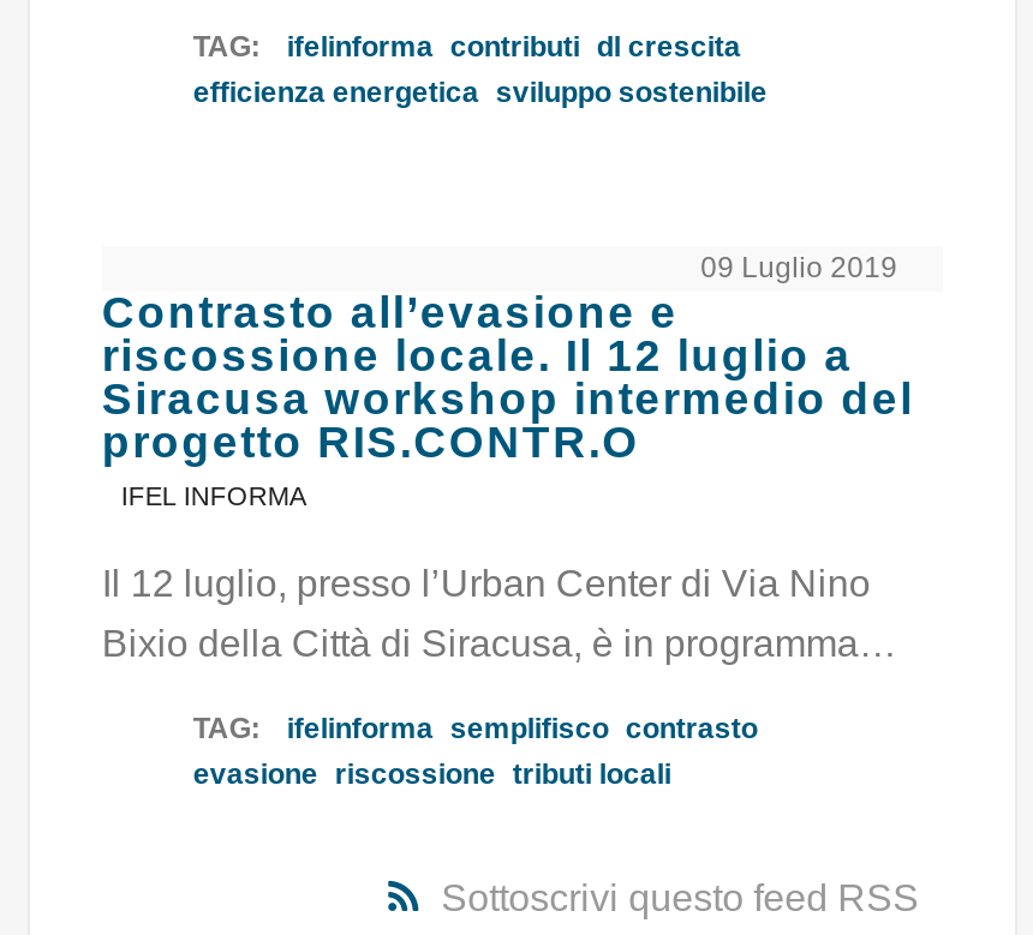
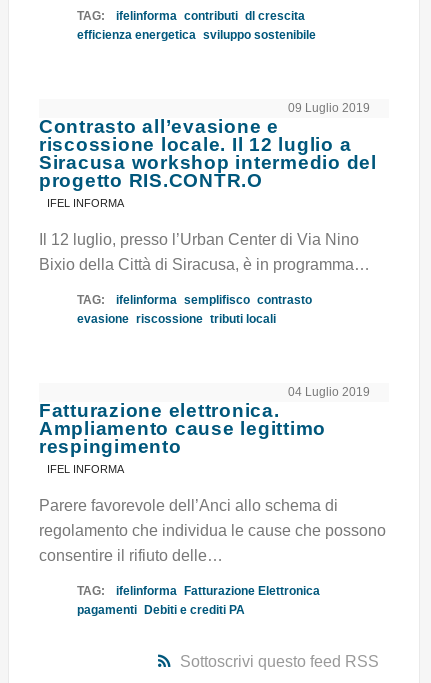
+ 04 Luglio 2019
+ Fatturazione elettronica.
+ Ampliamento cause legittimo
+ respingimento
+ IFEL INFORMA
+ Parere favorevole dell’Anci allo schema di
+ regolamento che individua le cause che possono
+ consentire il rifiuto delle…
+ TAG:
+ ifelinforma Fatturazione Elettronica
+ pagamenti Debiti e crediti PA
